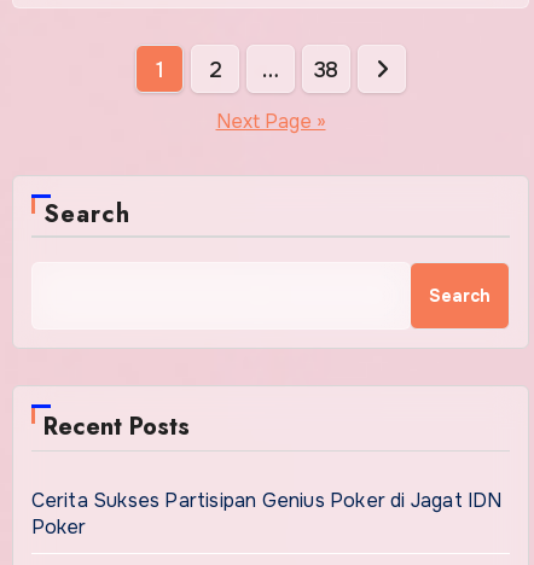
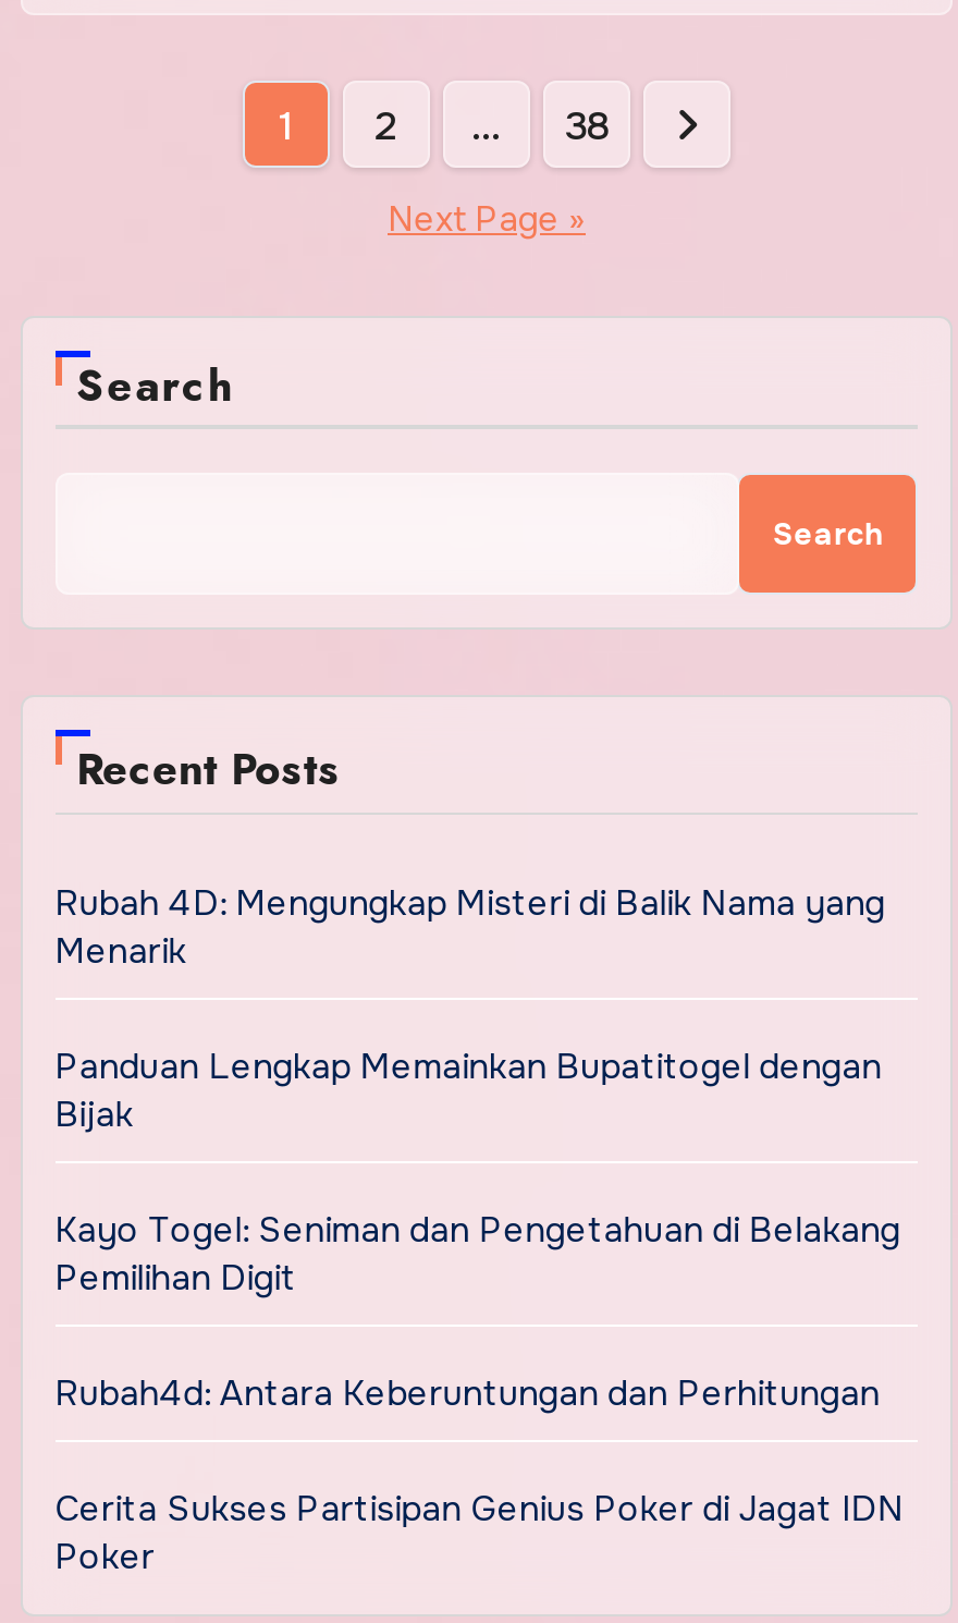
+ Rubah 4D: Mengungkap Misteri di Balik Nama yang
+ Menarik
+ Panduan Lengkap Memainkan Bupatitogel dengan
+ Bijak
+ Kayo Togel: Seniman dan Pengetahuan di Belakang
+ Pemilihan Digit
+ Rubah4d: Antara Keberuntungan dan Perhitungan
